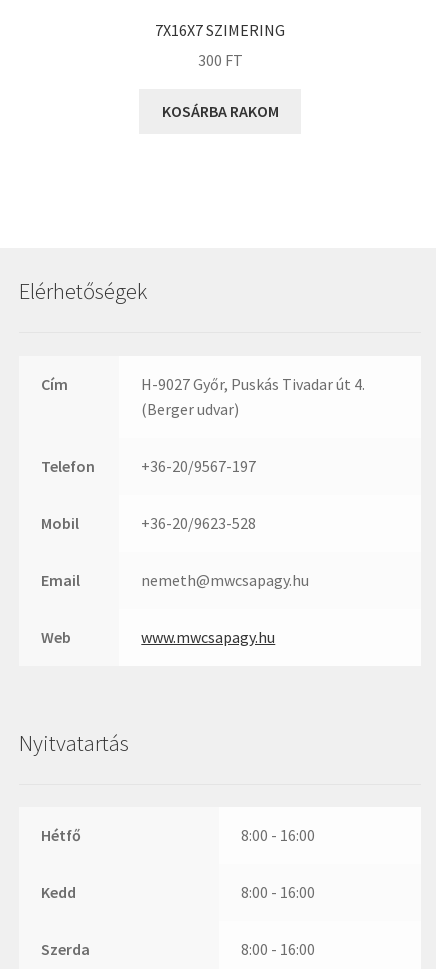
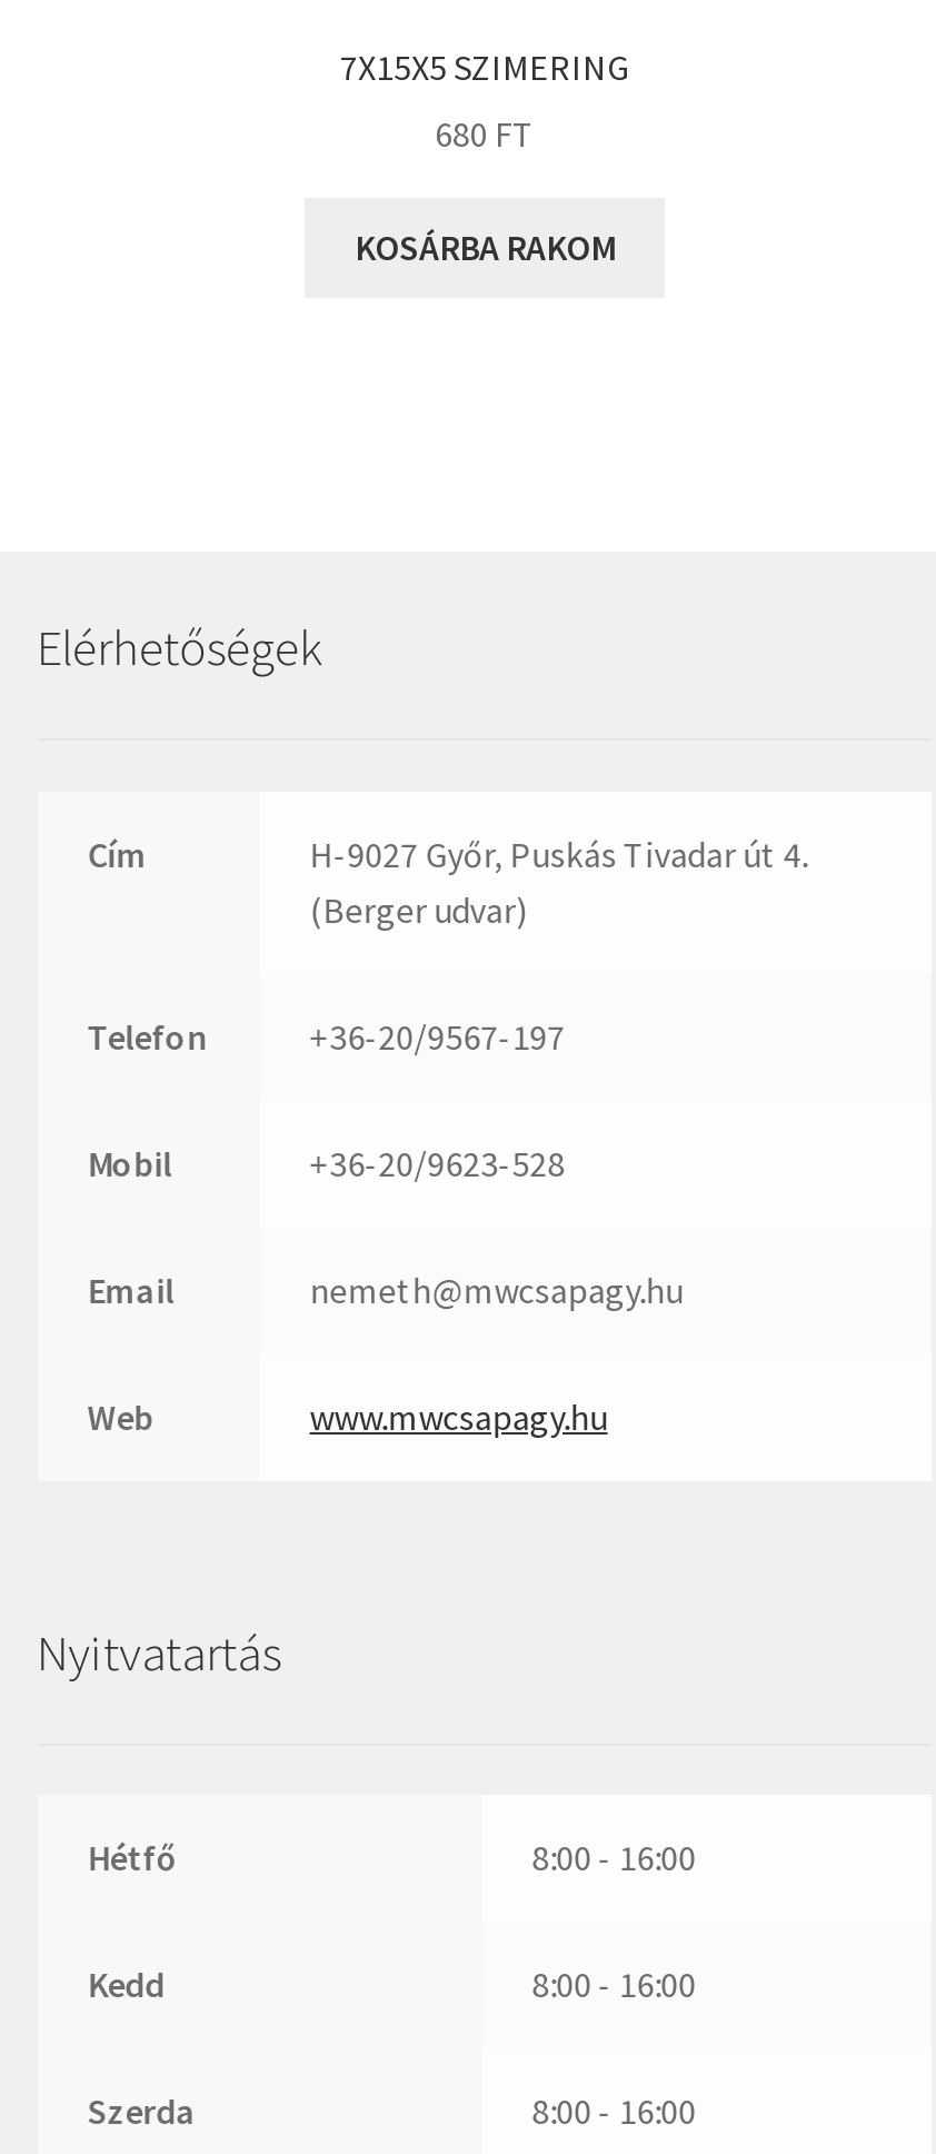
- 7X16X7 SZIMERING
+ 7X15X5 SZIMERING

- 300 FT
+ 680 FT
